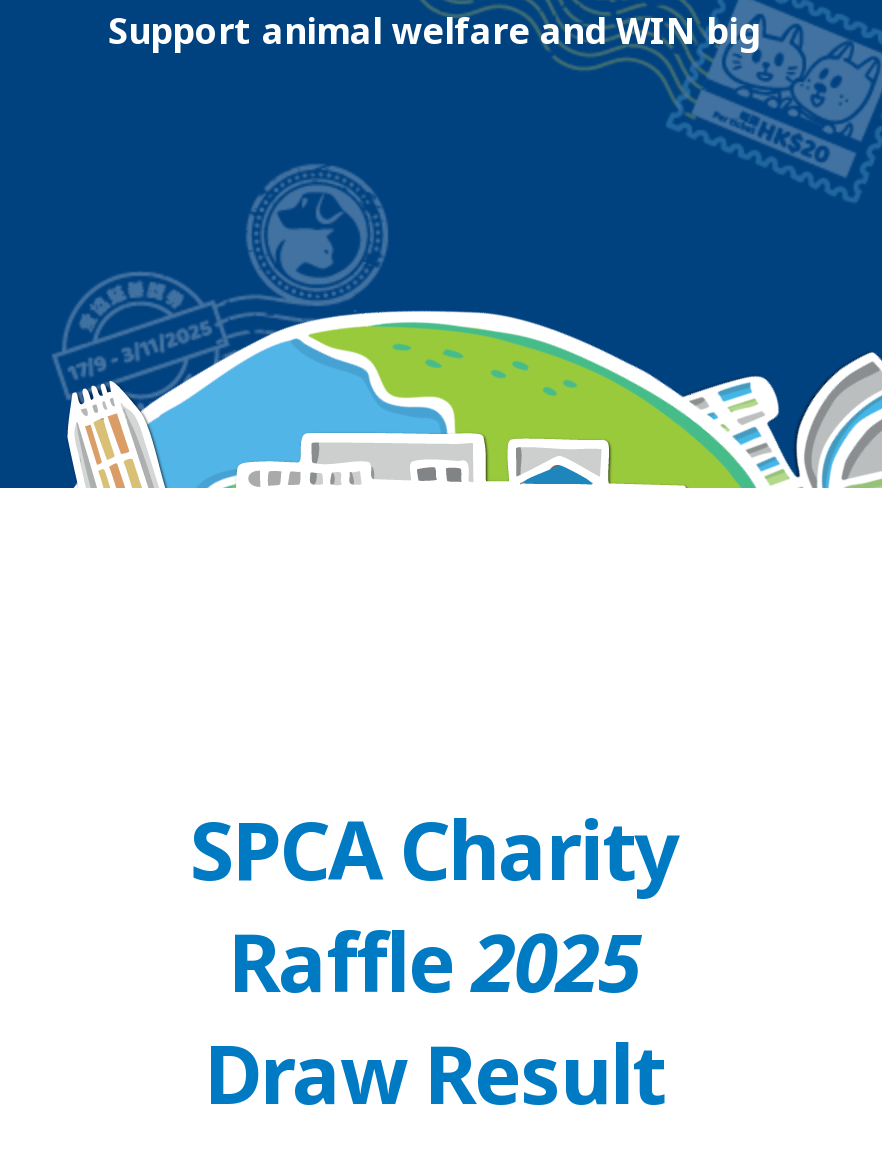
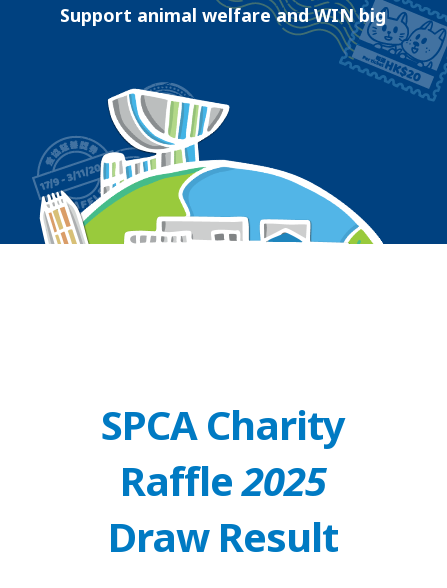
- [image]
+ [image]
